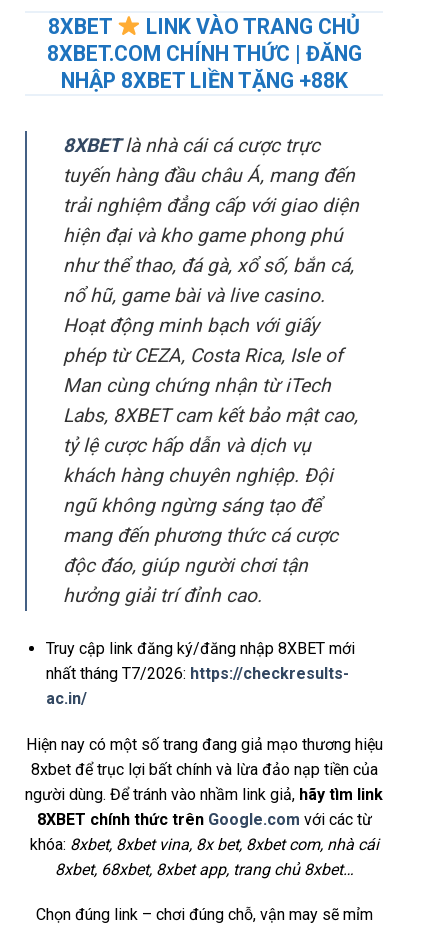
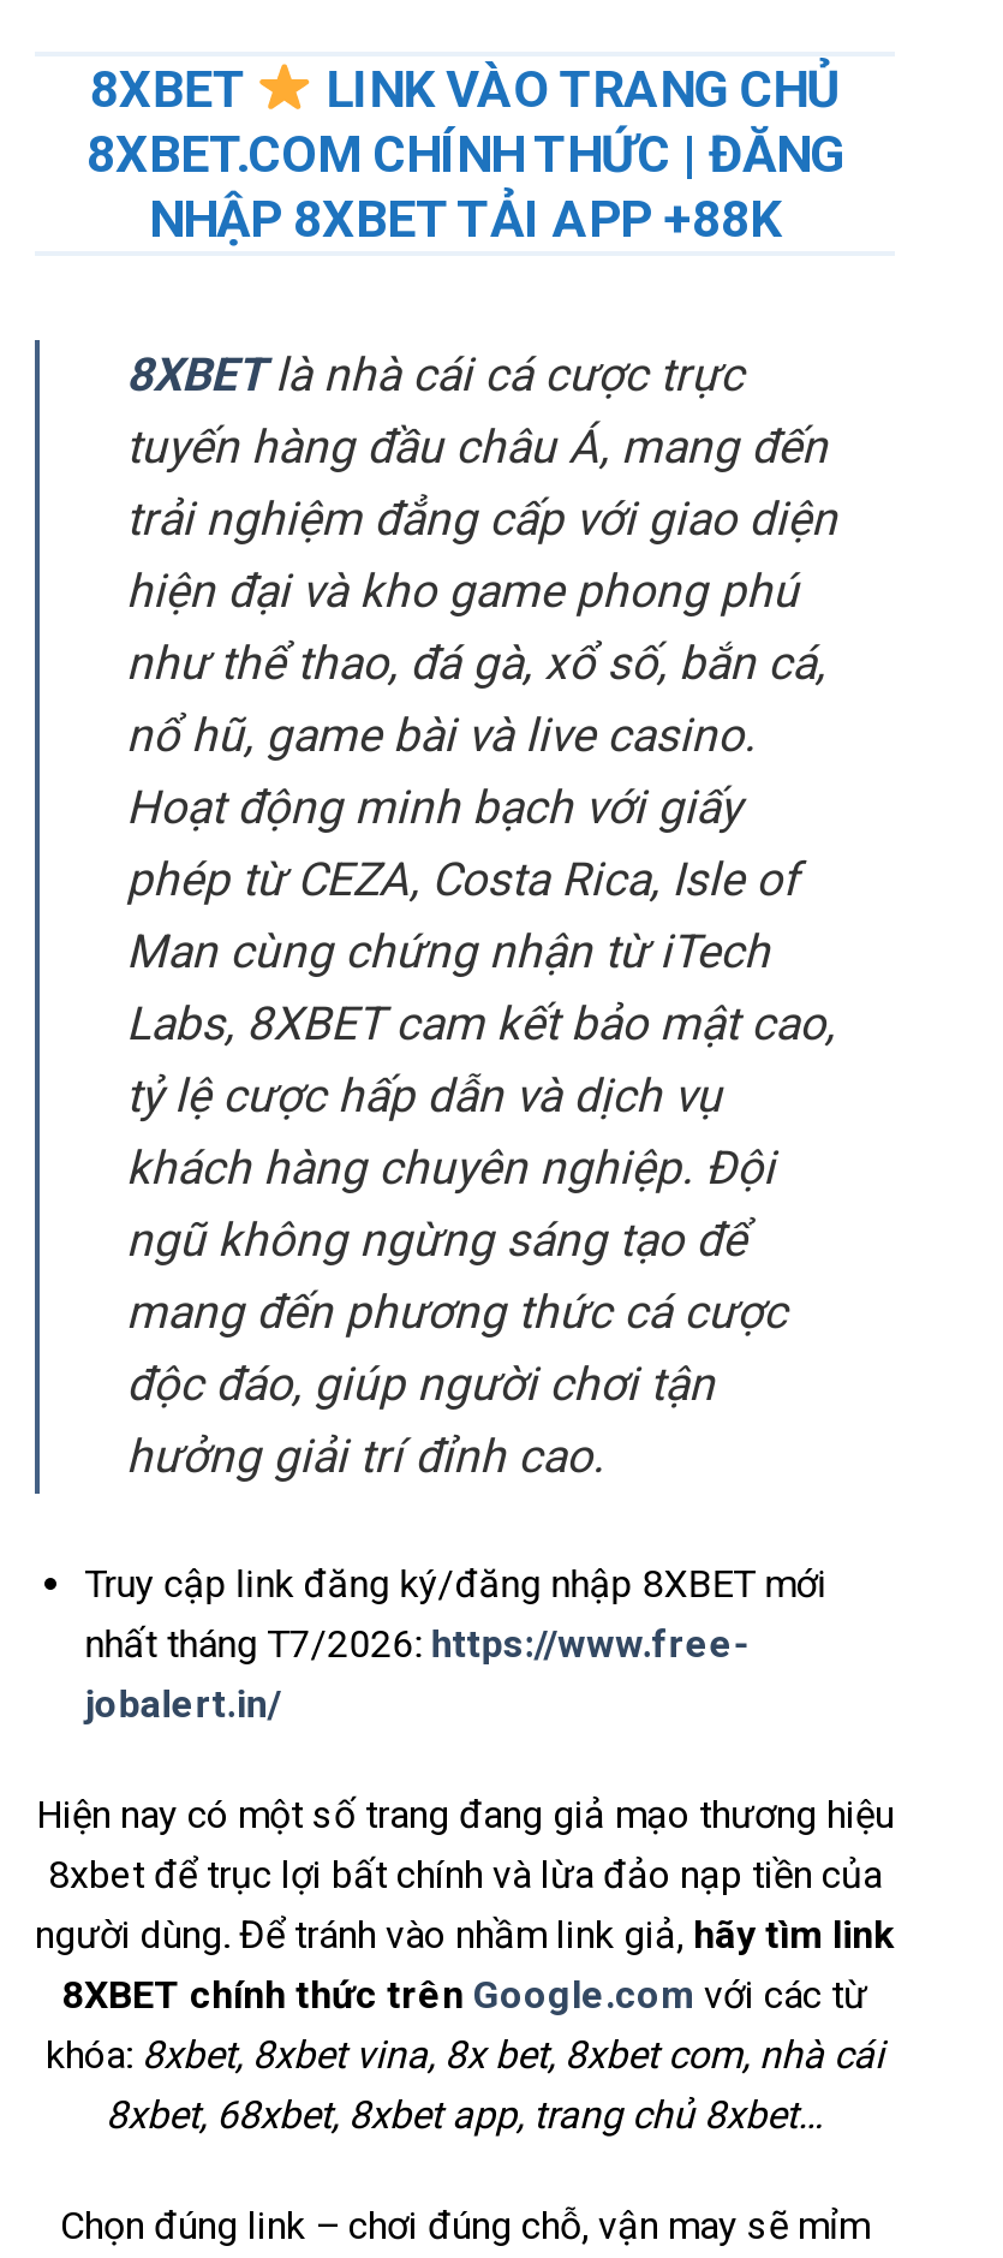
- NHẬP 8XBET LIỀN TẶNG +88K
+ NHẬP 8XBET TẢI APP +88K

- nhất tháng T7/2026: https://checkresults-
- ac.in/
+ nhất tháng T7/2026: https://www.free-
+ jobalert.in/
